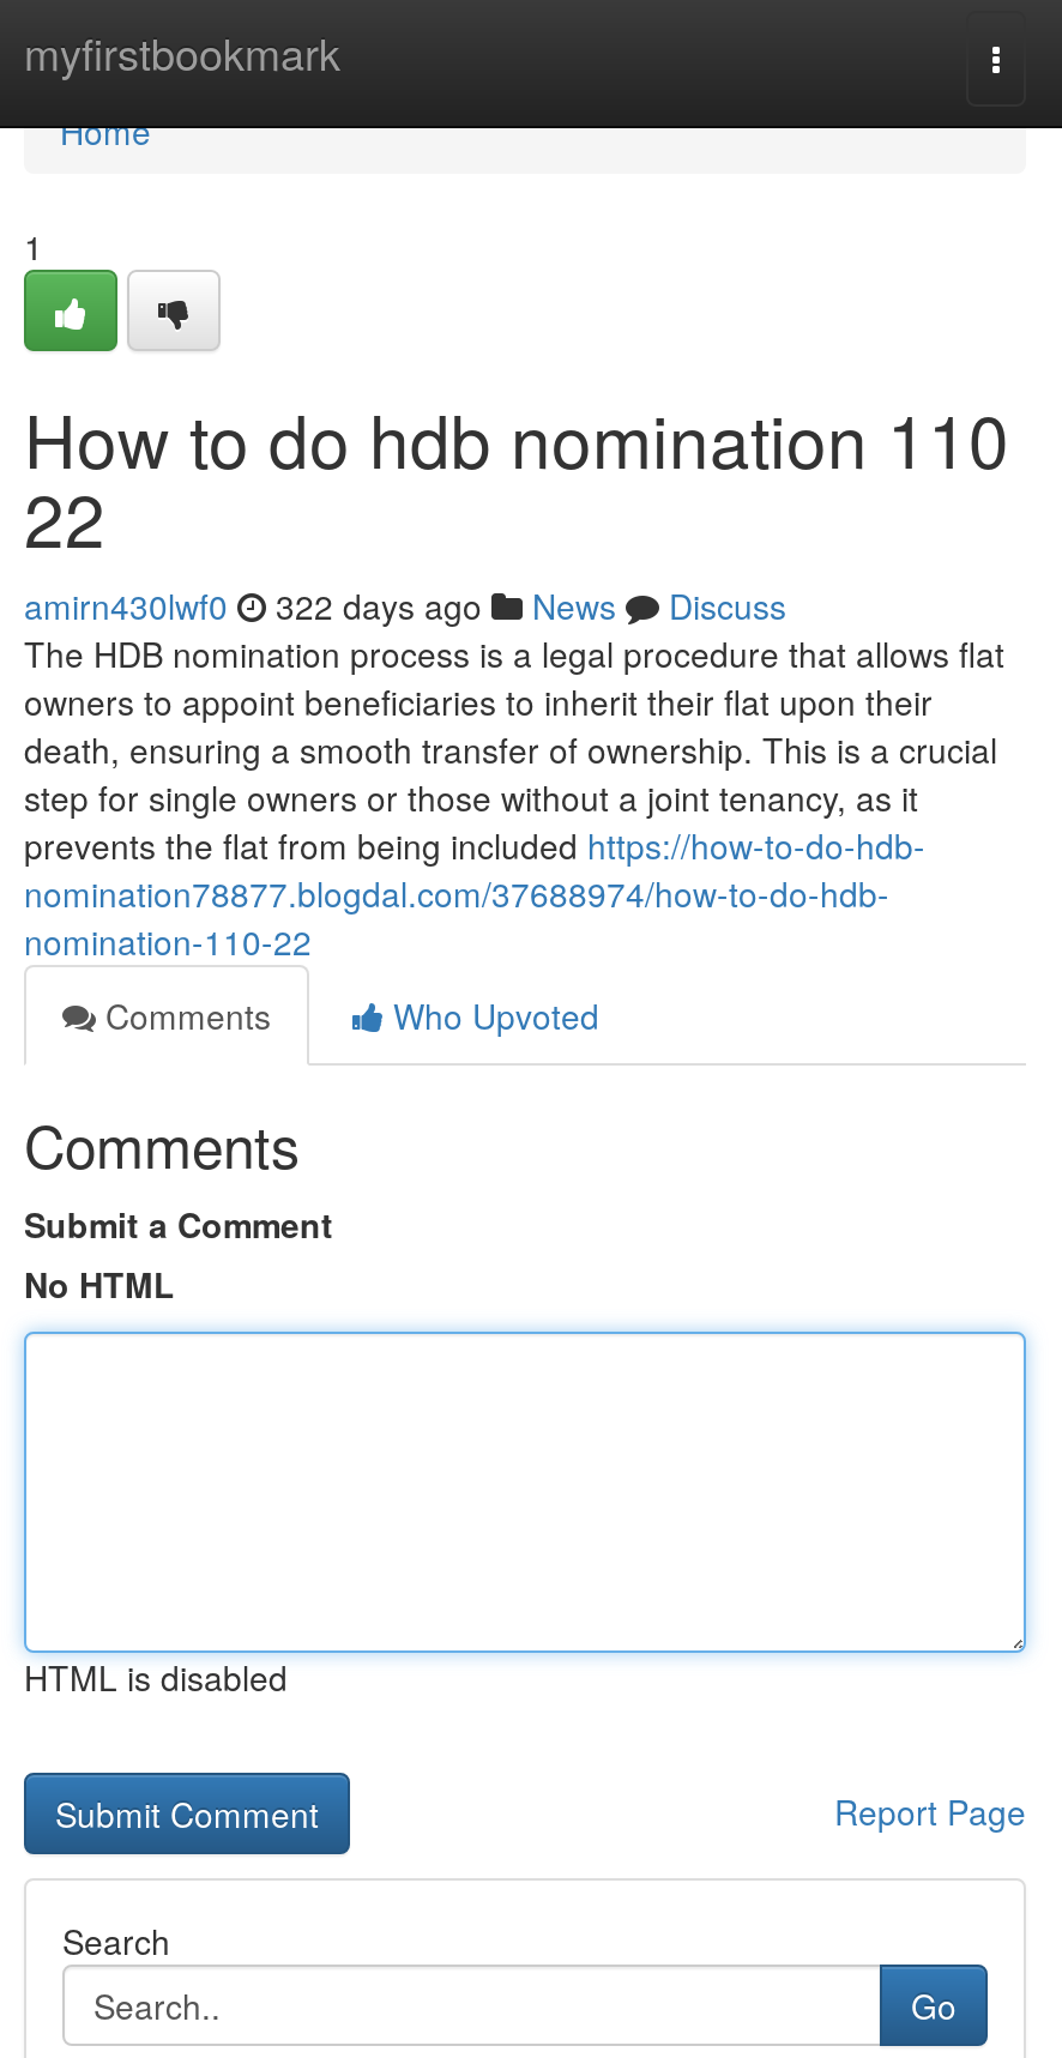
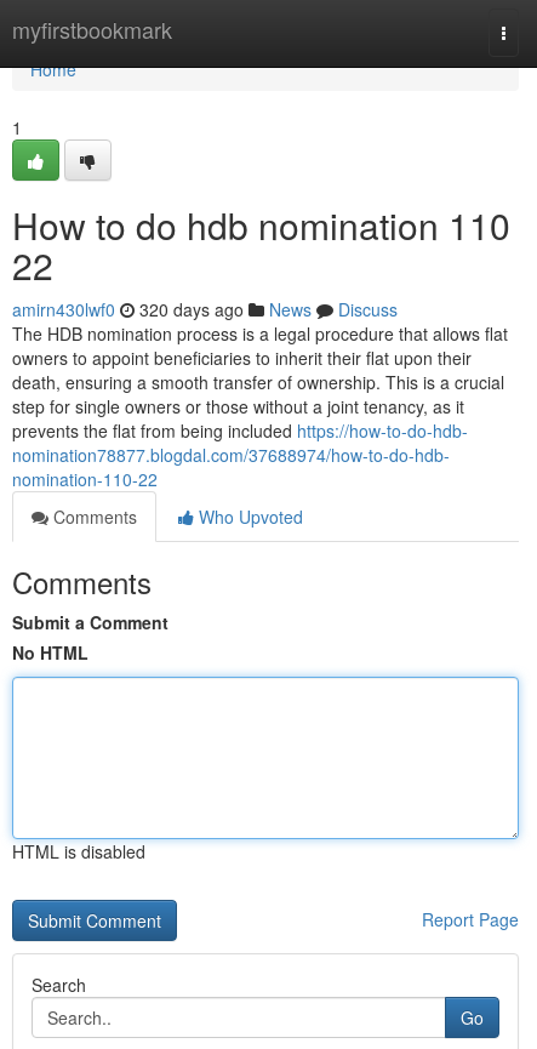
- amirn430lwf0 322 days ago News Discuss
+ amirn430lwf0 320 days ago News Discuss
